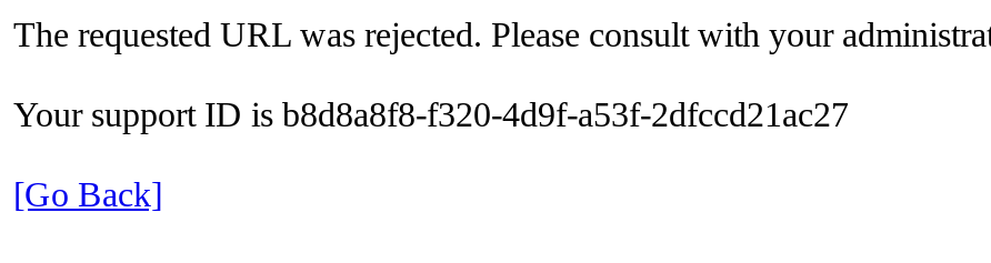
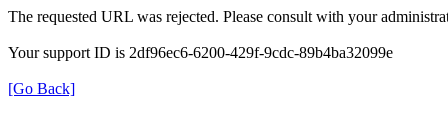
- Your support ID is b8d8a8f8-f320-4d9f-a53f-2dfccd21ac27
+ Your support ID is 2df96ec6-6200-429f-9cdc-89b4ba32099e
